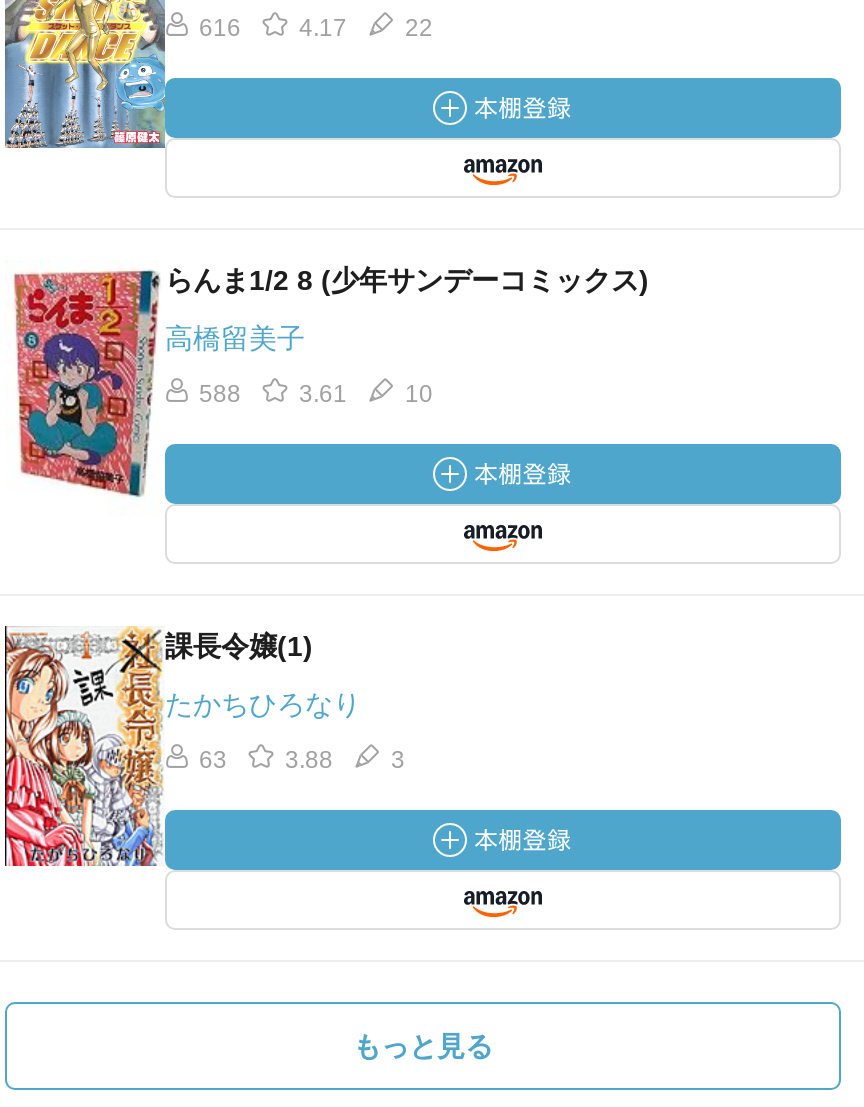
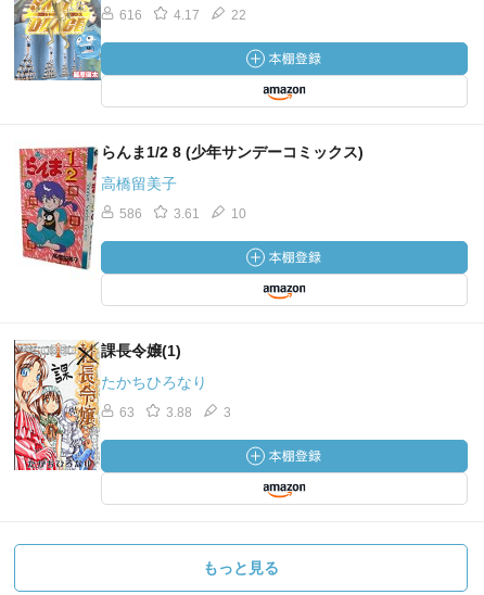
- 588
+ 586
